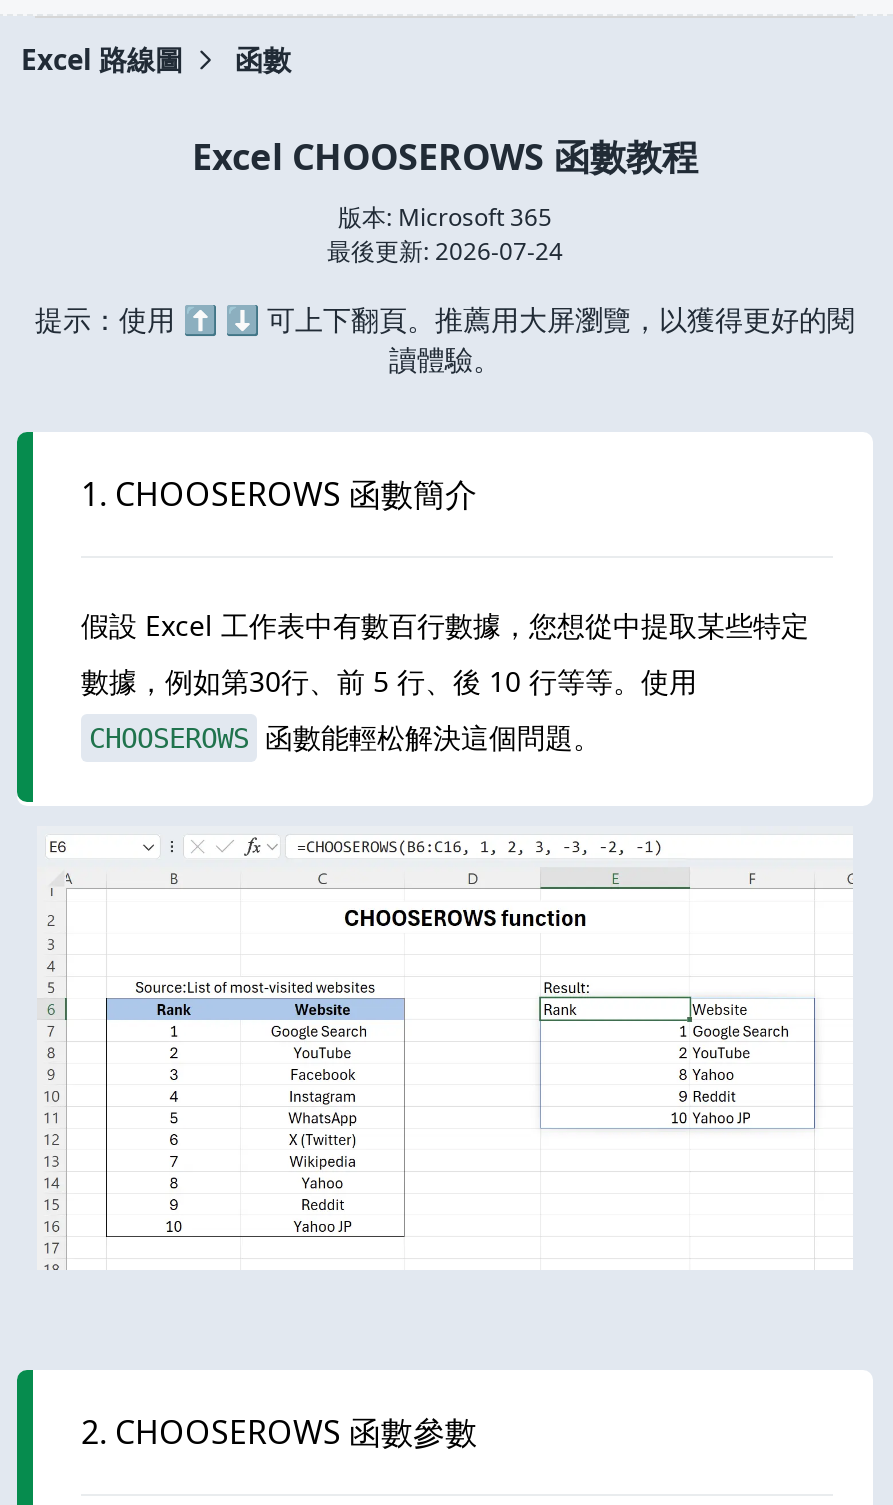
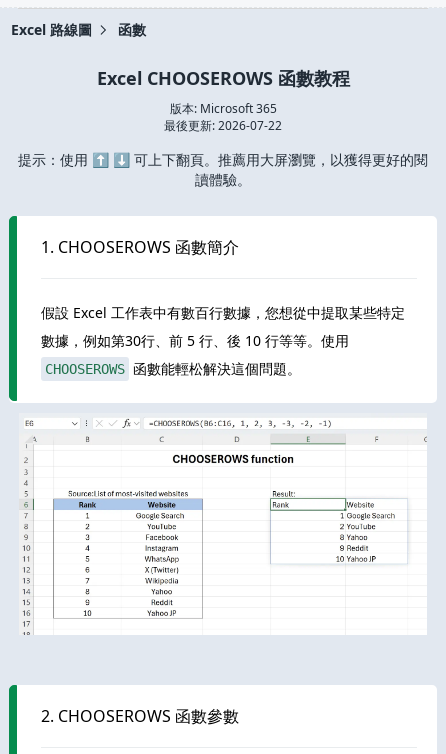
- 最後更新: 2026-07-24
+ 最後更新: 2026-07-22
